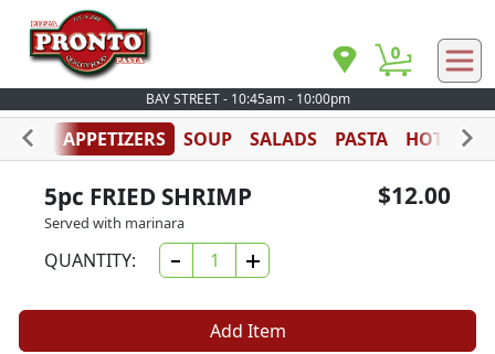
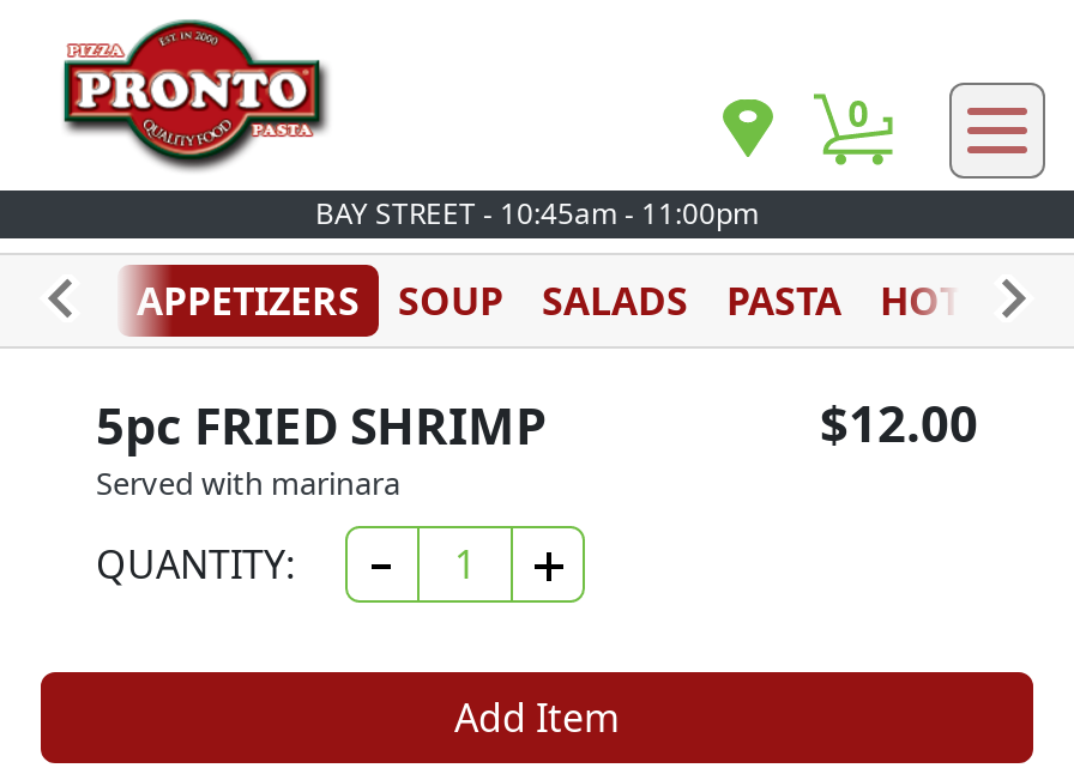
- BAY STREET - 10:45am - 10:00pm
+ BAY STREET - 10:45am - 11:00pm
